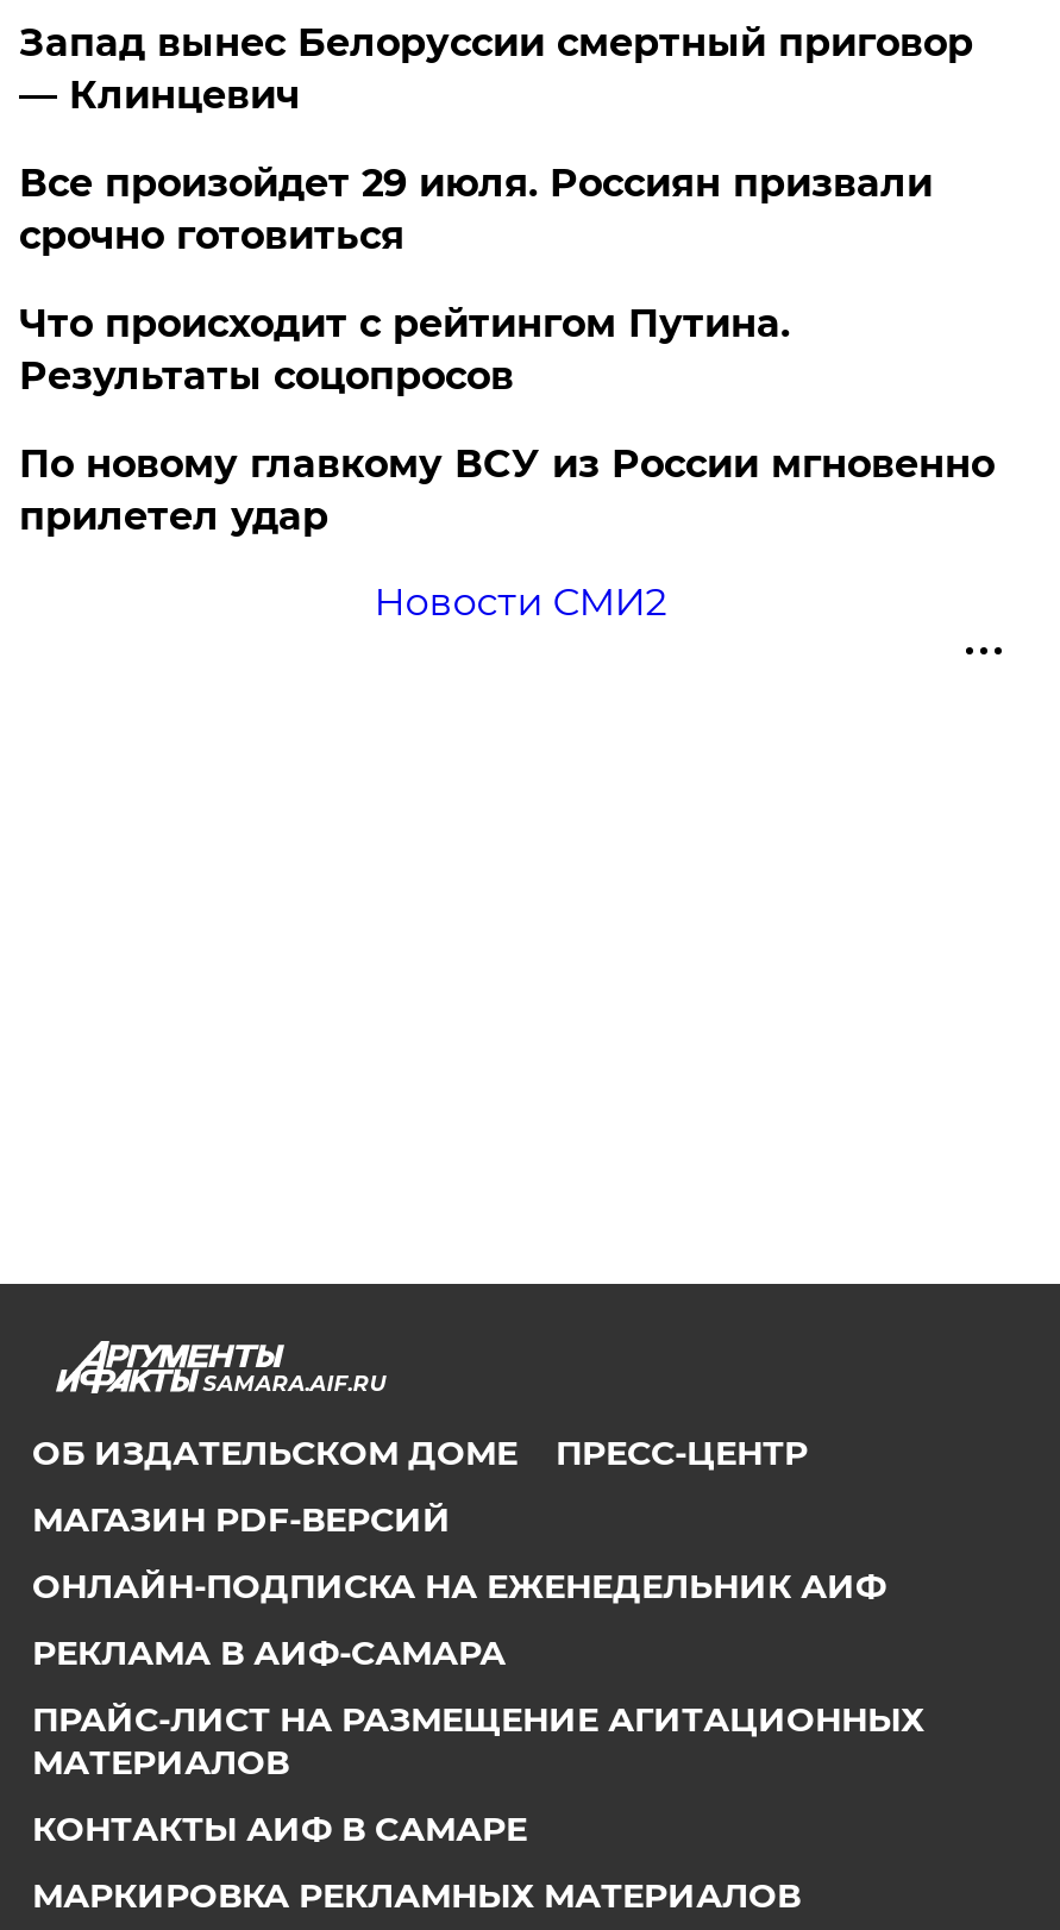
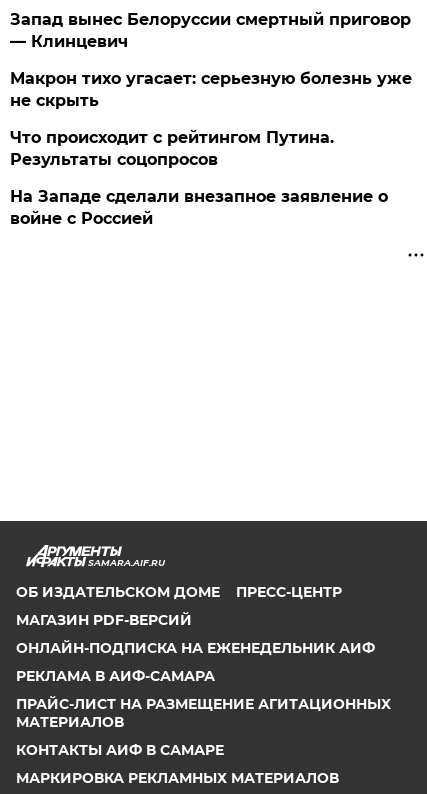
- Все произойдет 29 июля. Россиян призвали
- срочно готовиться
+ Макрон тихо угасает: серьезную болезнь уже
+ не скрыть

- По новому главкому ВСУ из России мгновенно
- прилетел удар
- Новости СМИ2
+ На Западе сделали внезапное заявление о
+ войне с Россией
